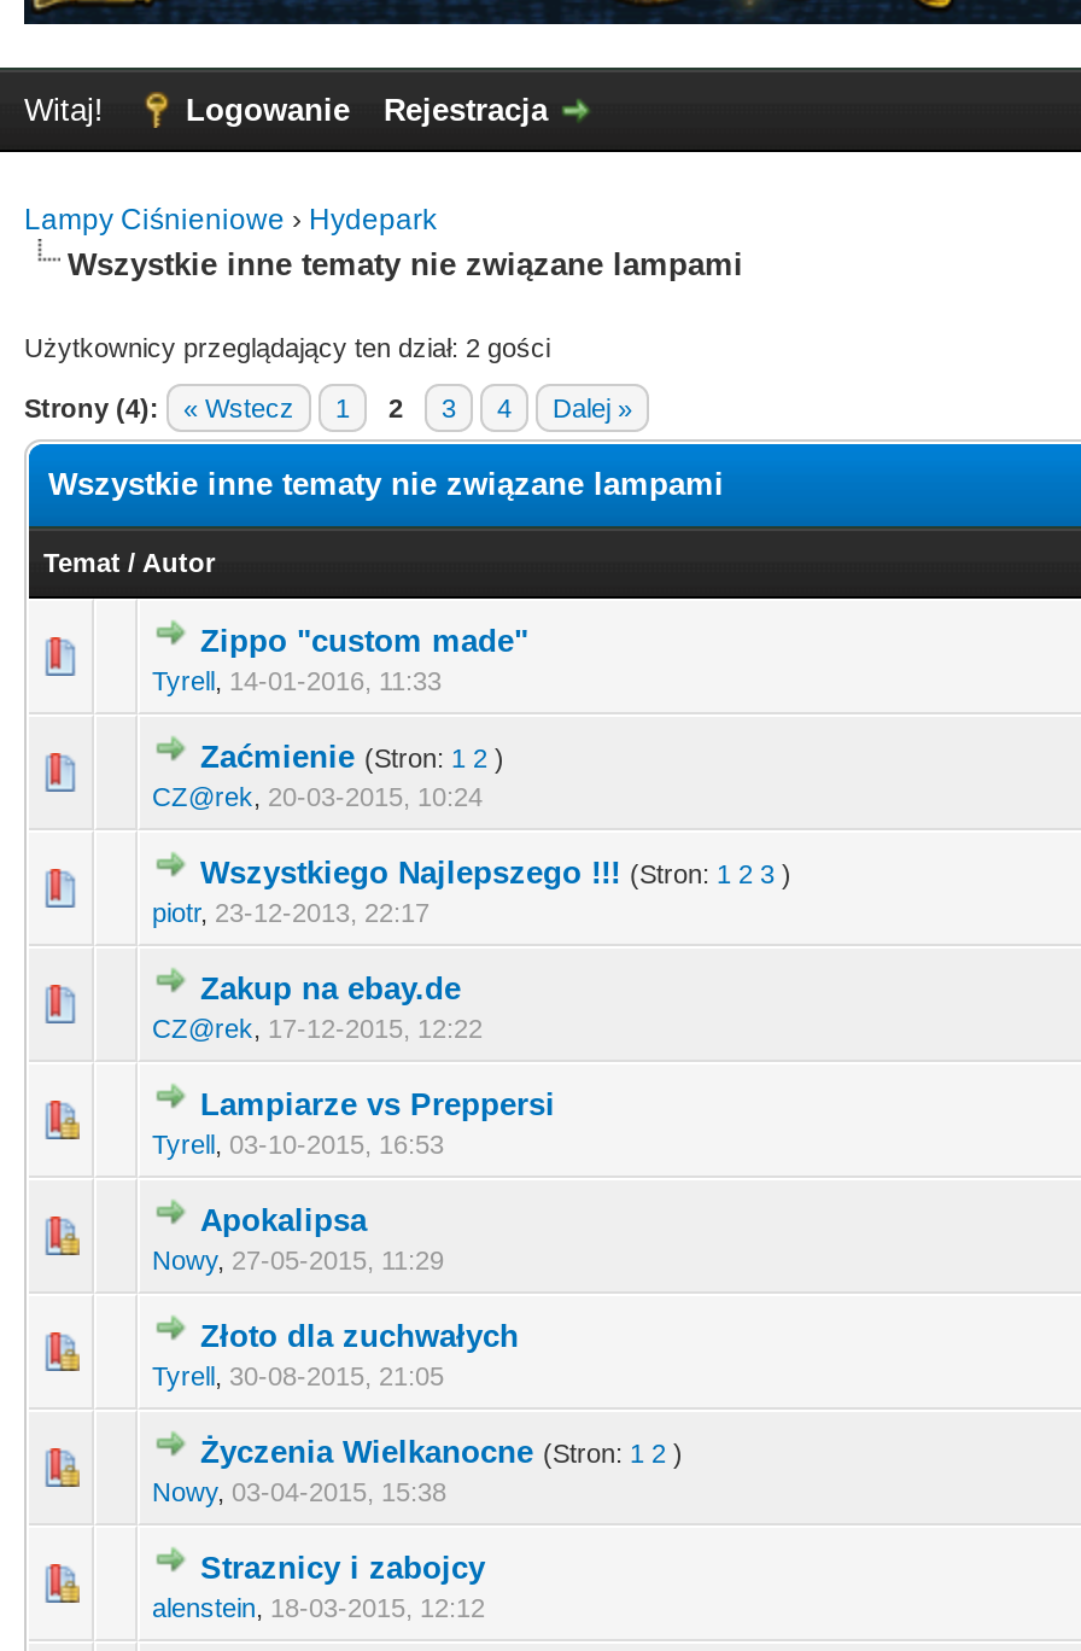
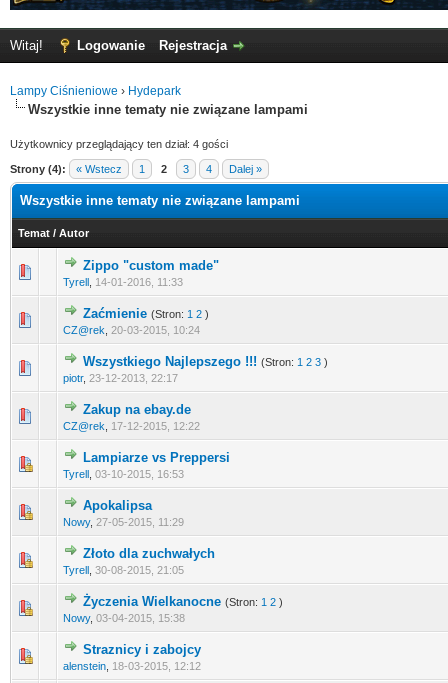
- Użytkownicy przeglądający ten dział: 2 gości
+ Użytkownicy przeglądający ten dział: 4 gości
